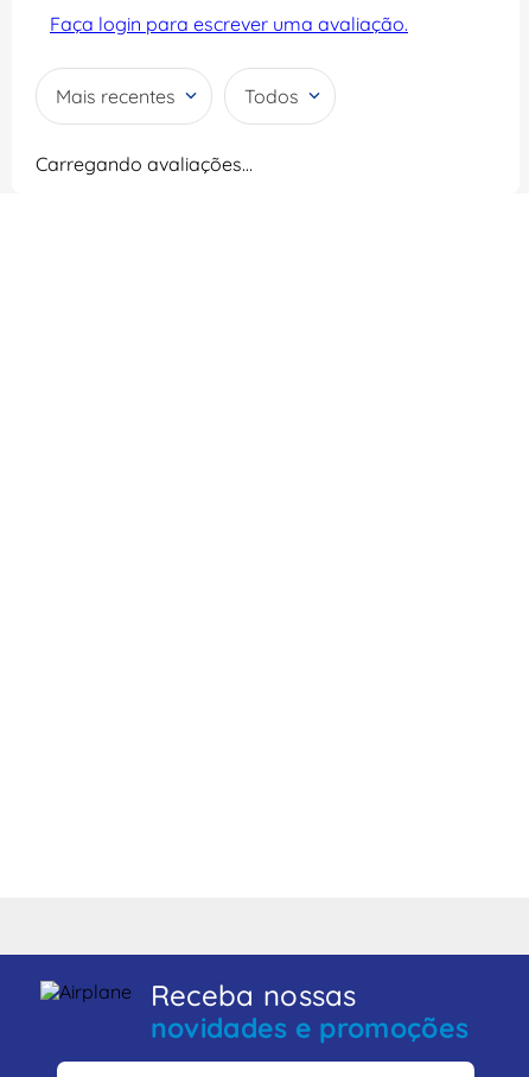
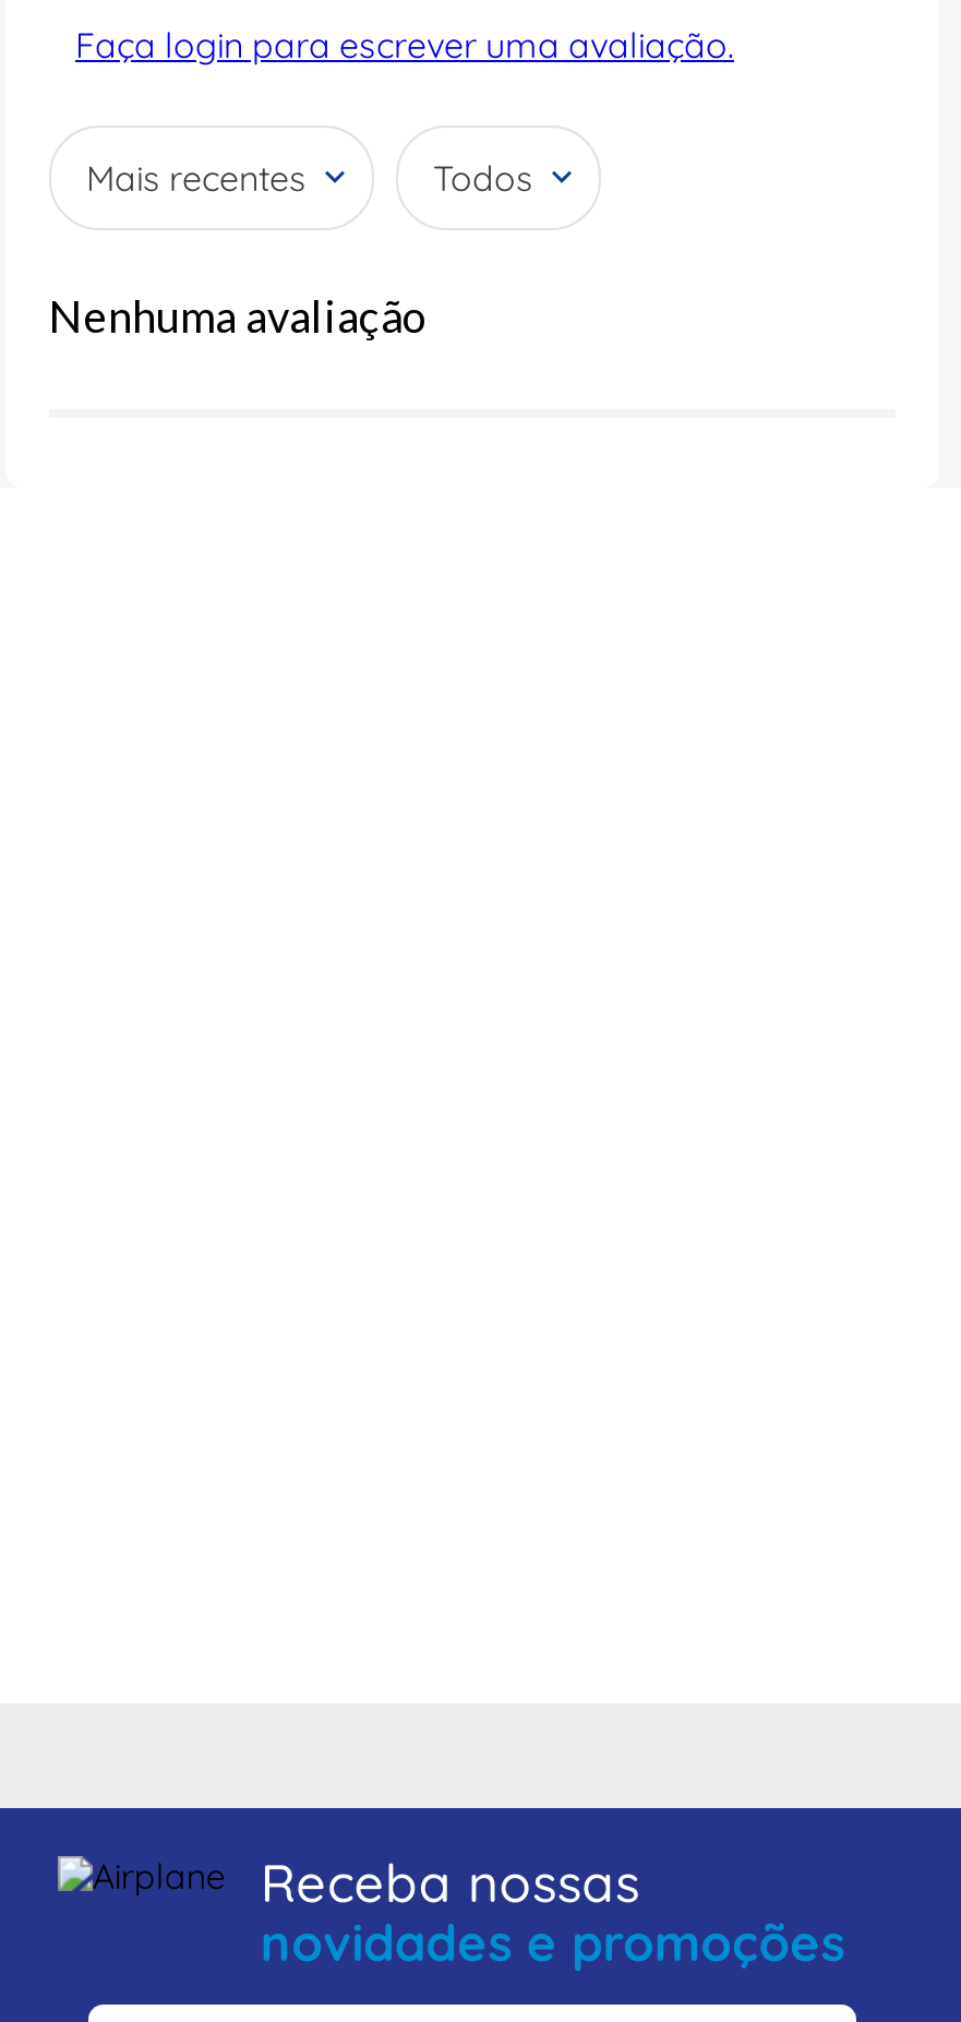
- Carregando avaliações…
+ Nenhuma avaliação
